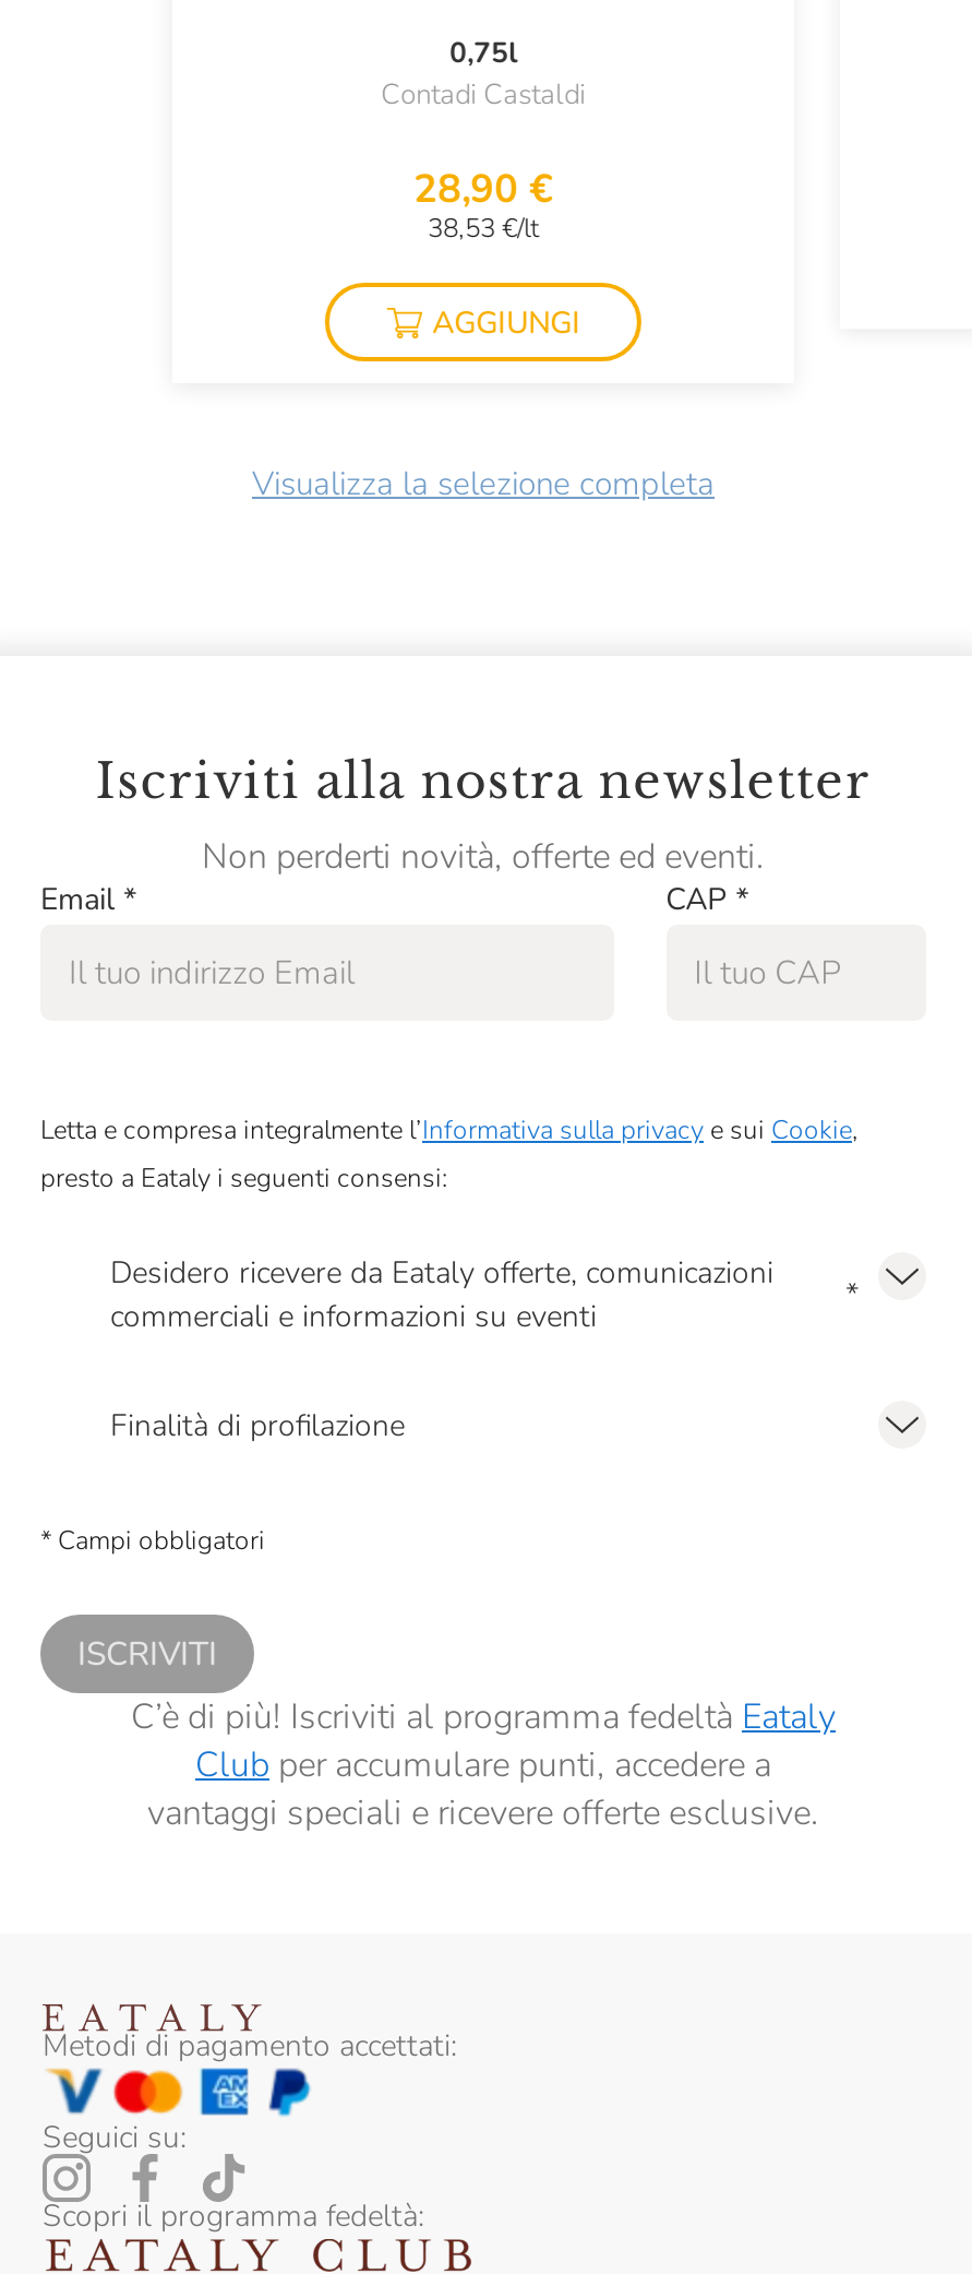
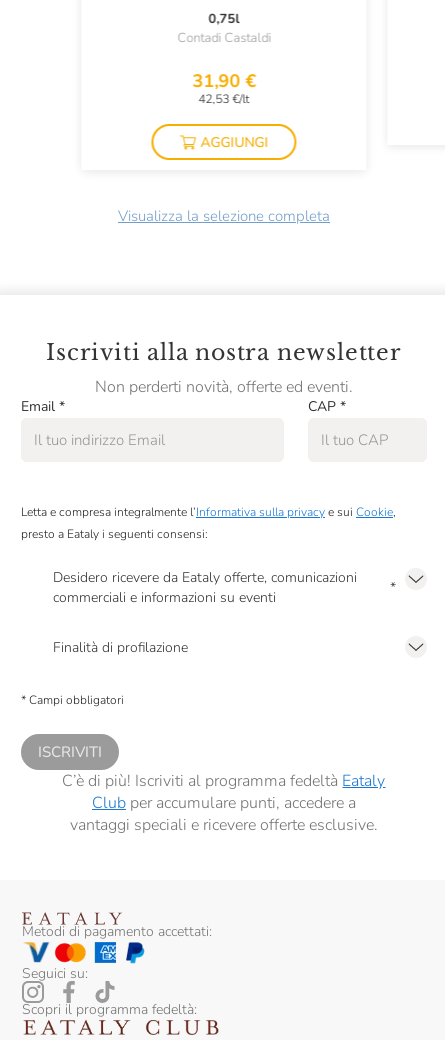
- 28,90 €
+ 31,90 €

- 38,53 €/lt
+ 42,53 €/lt
